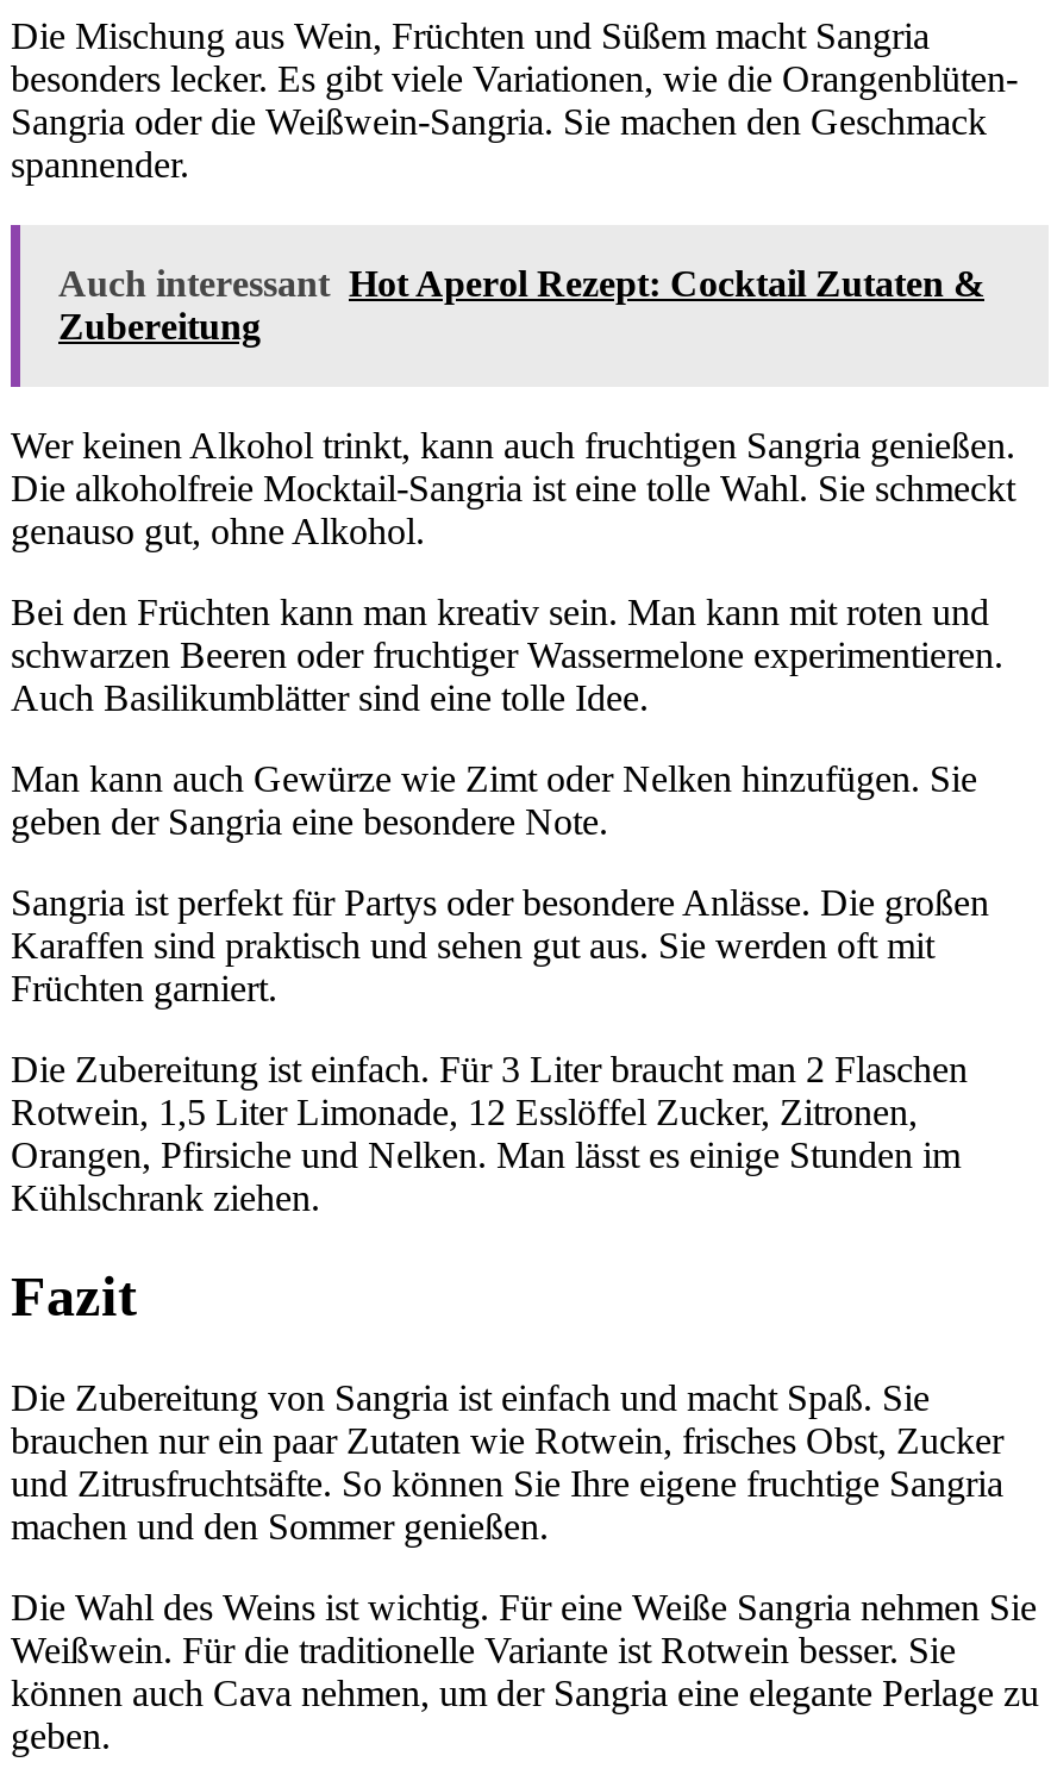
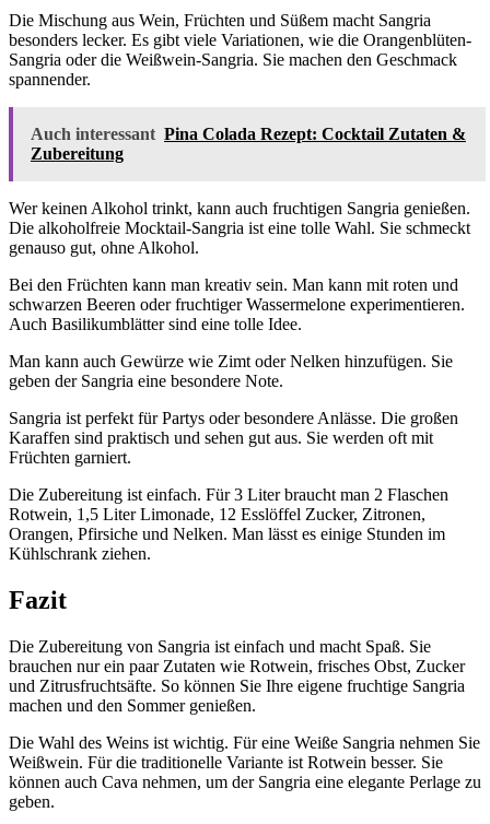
- Auch interessant Hot Aperol Rezept: Cocktail Zutaten &
+ Auch interessant Pina Colada Rezept: Cocktail Zutaten &
